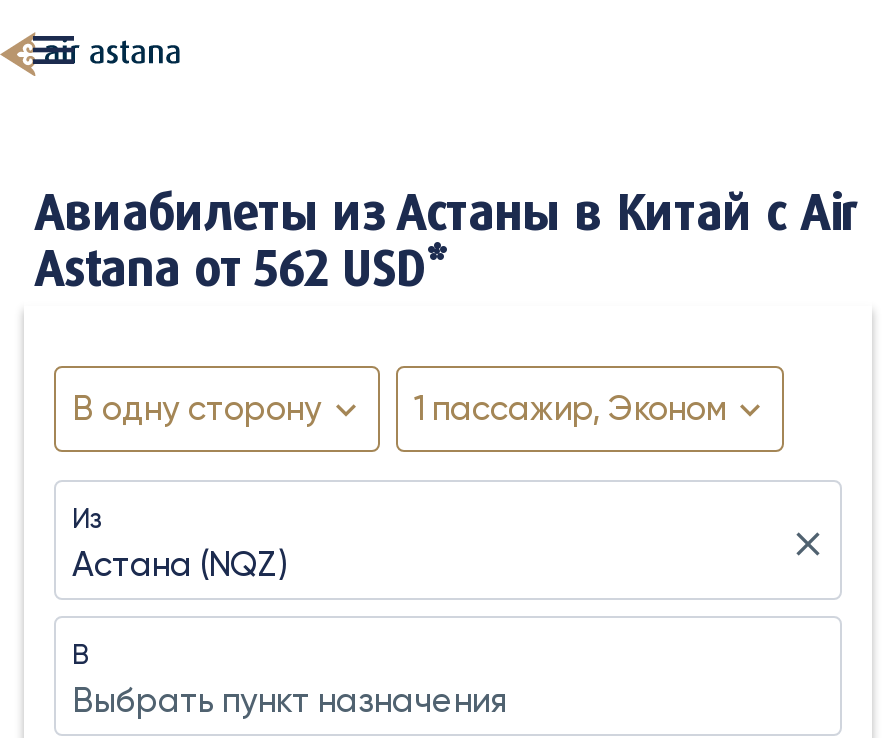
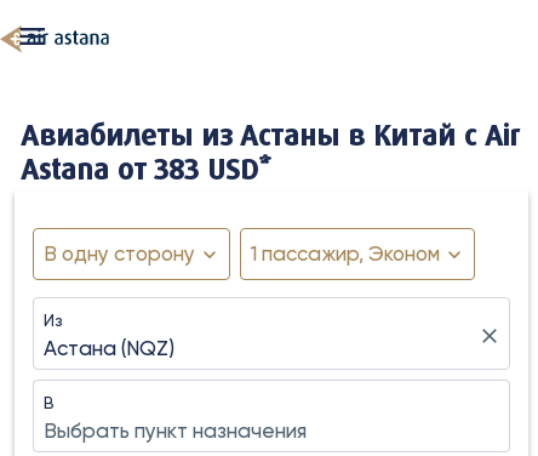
- Astana от 562 USD*
+ Astana от 383 USD*
